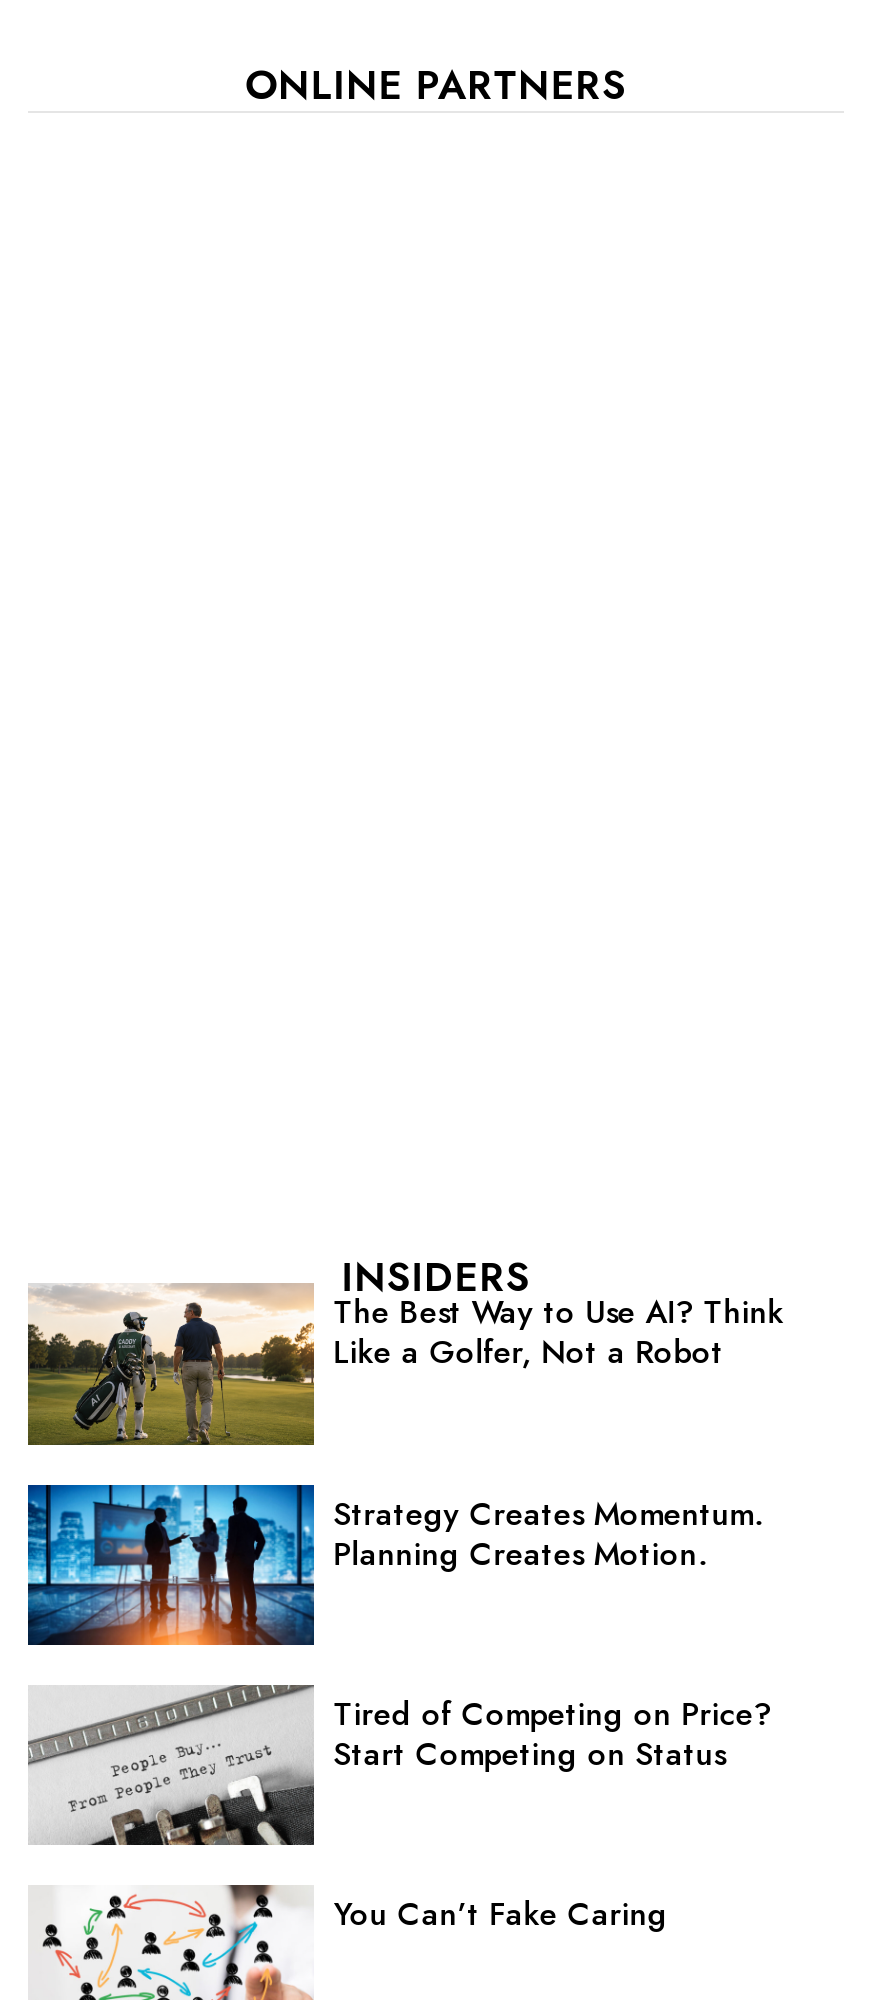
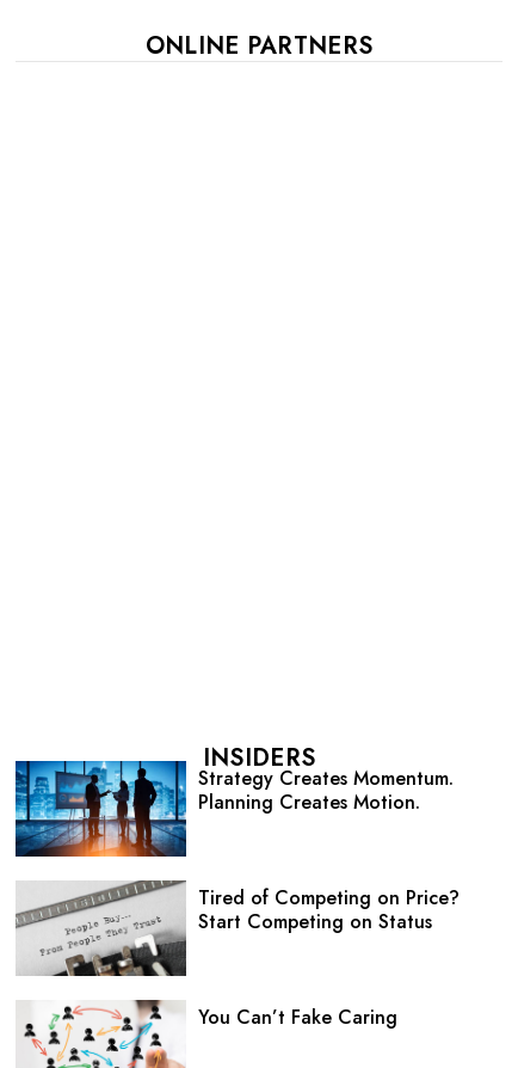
- [image]
- The Best Way to Use AI? Think
- Like a Golfer, Not a Robot
